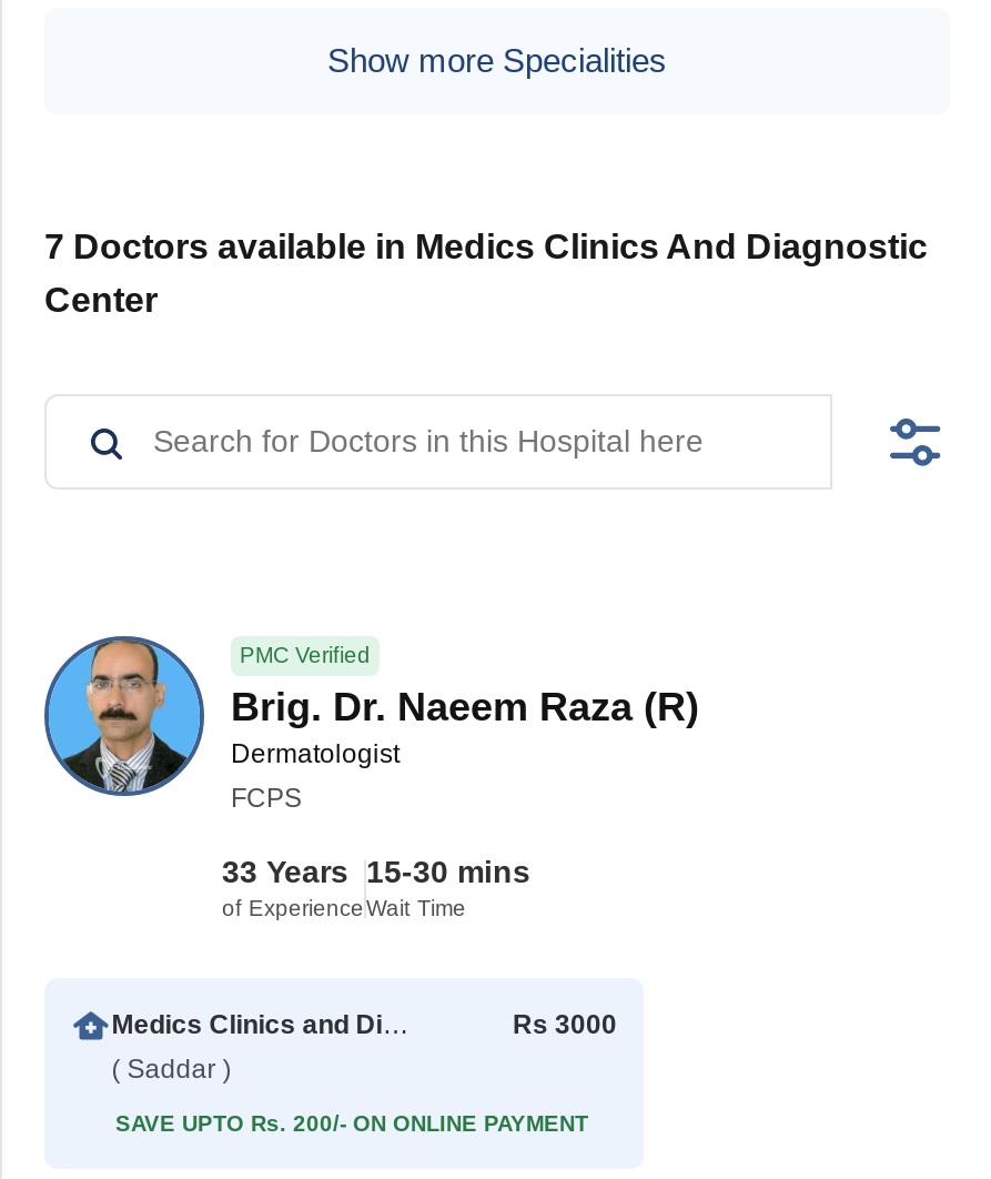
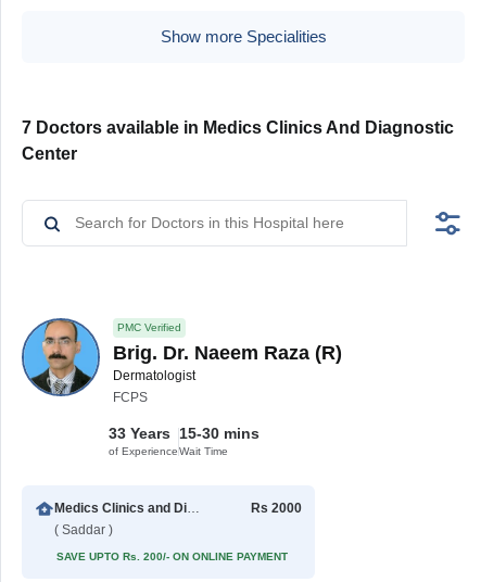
- Rs 3000
+ Rs 2000
